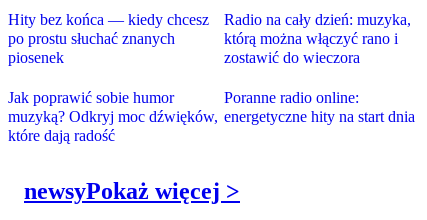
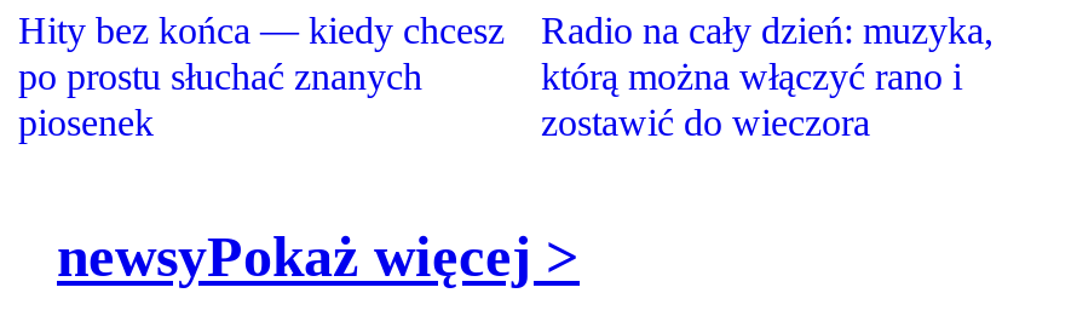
- Jak poprawić sobie humor
- muzyką? Odkryj moc dźwięków,
- które dają radość

- Poranne radio online:
- energetyczne hity na start dnia
